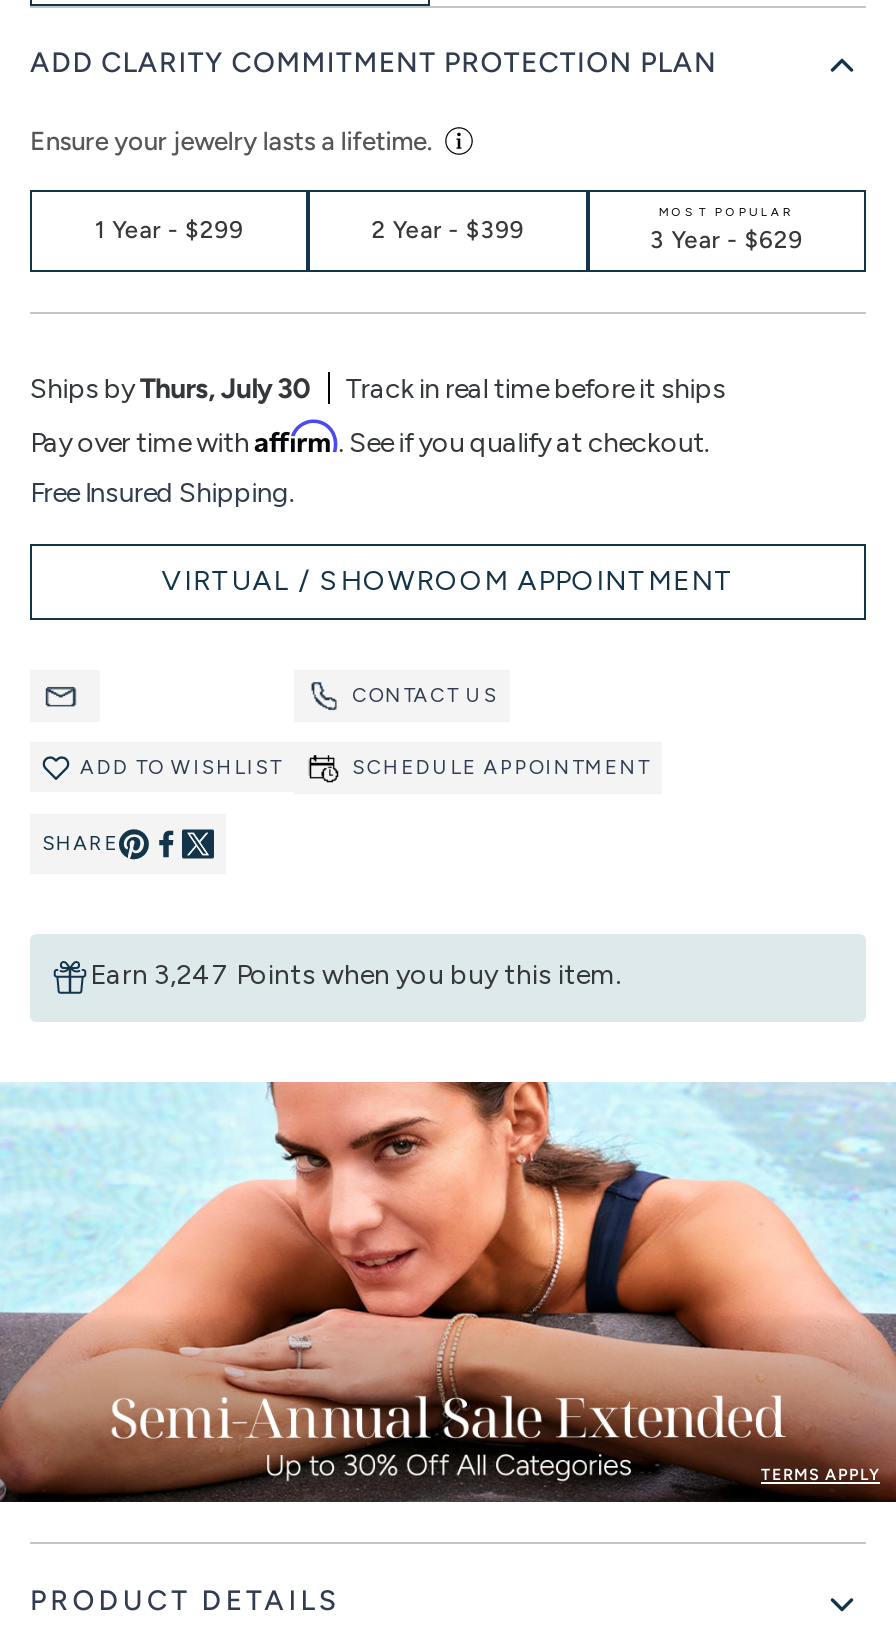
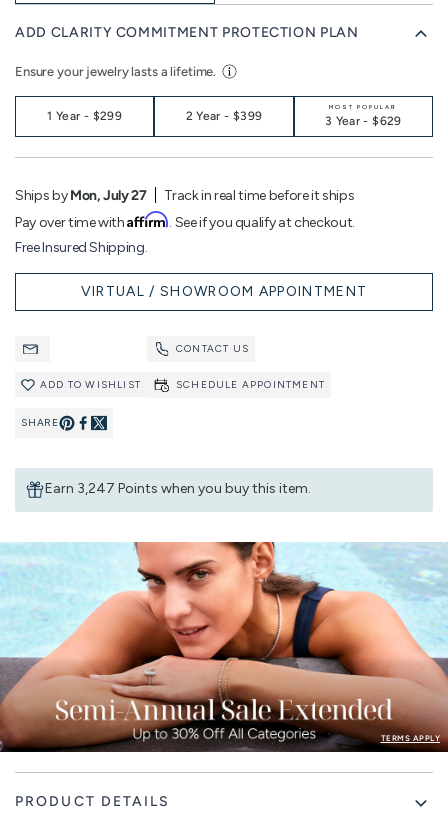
- Ships byThurs, July 30
+ Ships byMon, July 27
